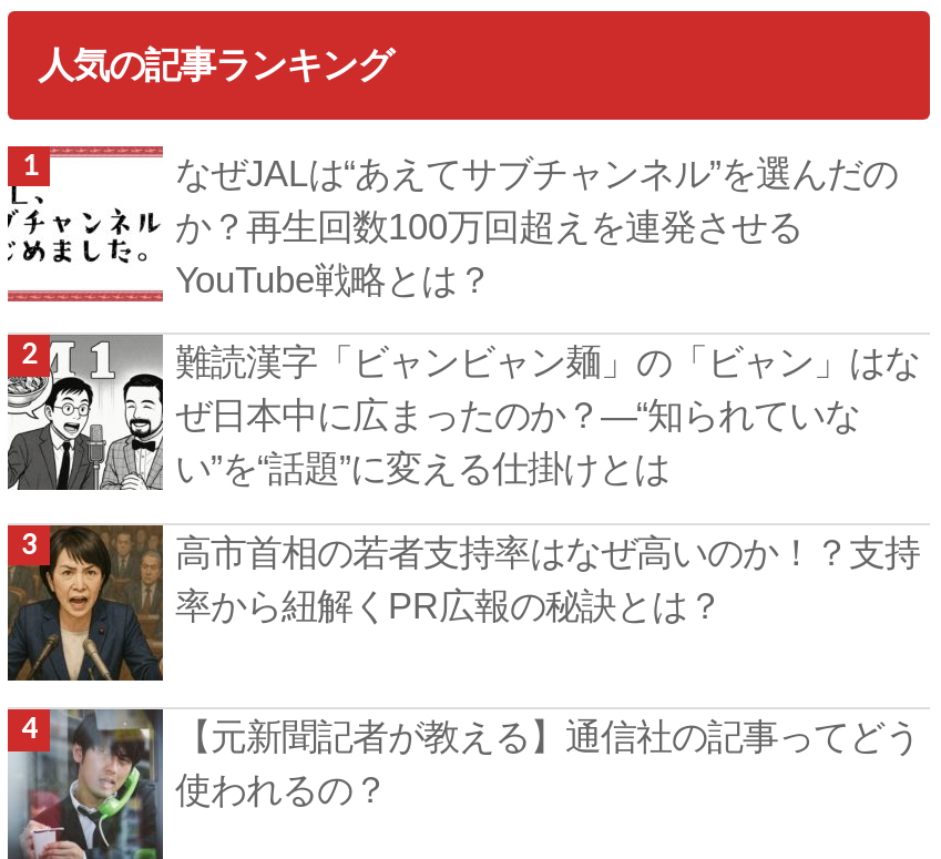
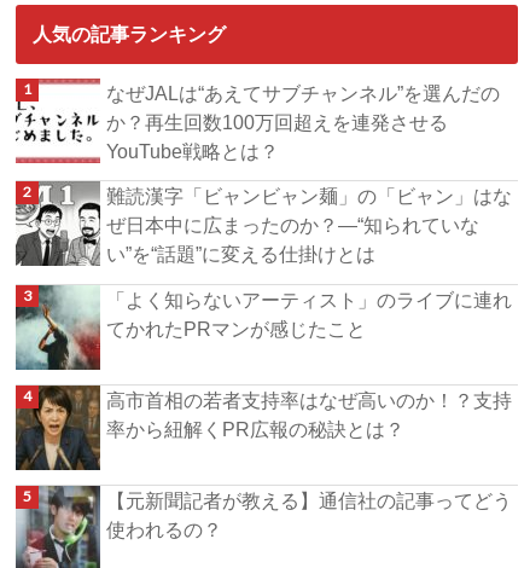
+ [image]
+ 「よく知らないアーティスト」のライブに連れ
+ てかれたPRマンが感じたこと
